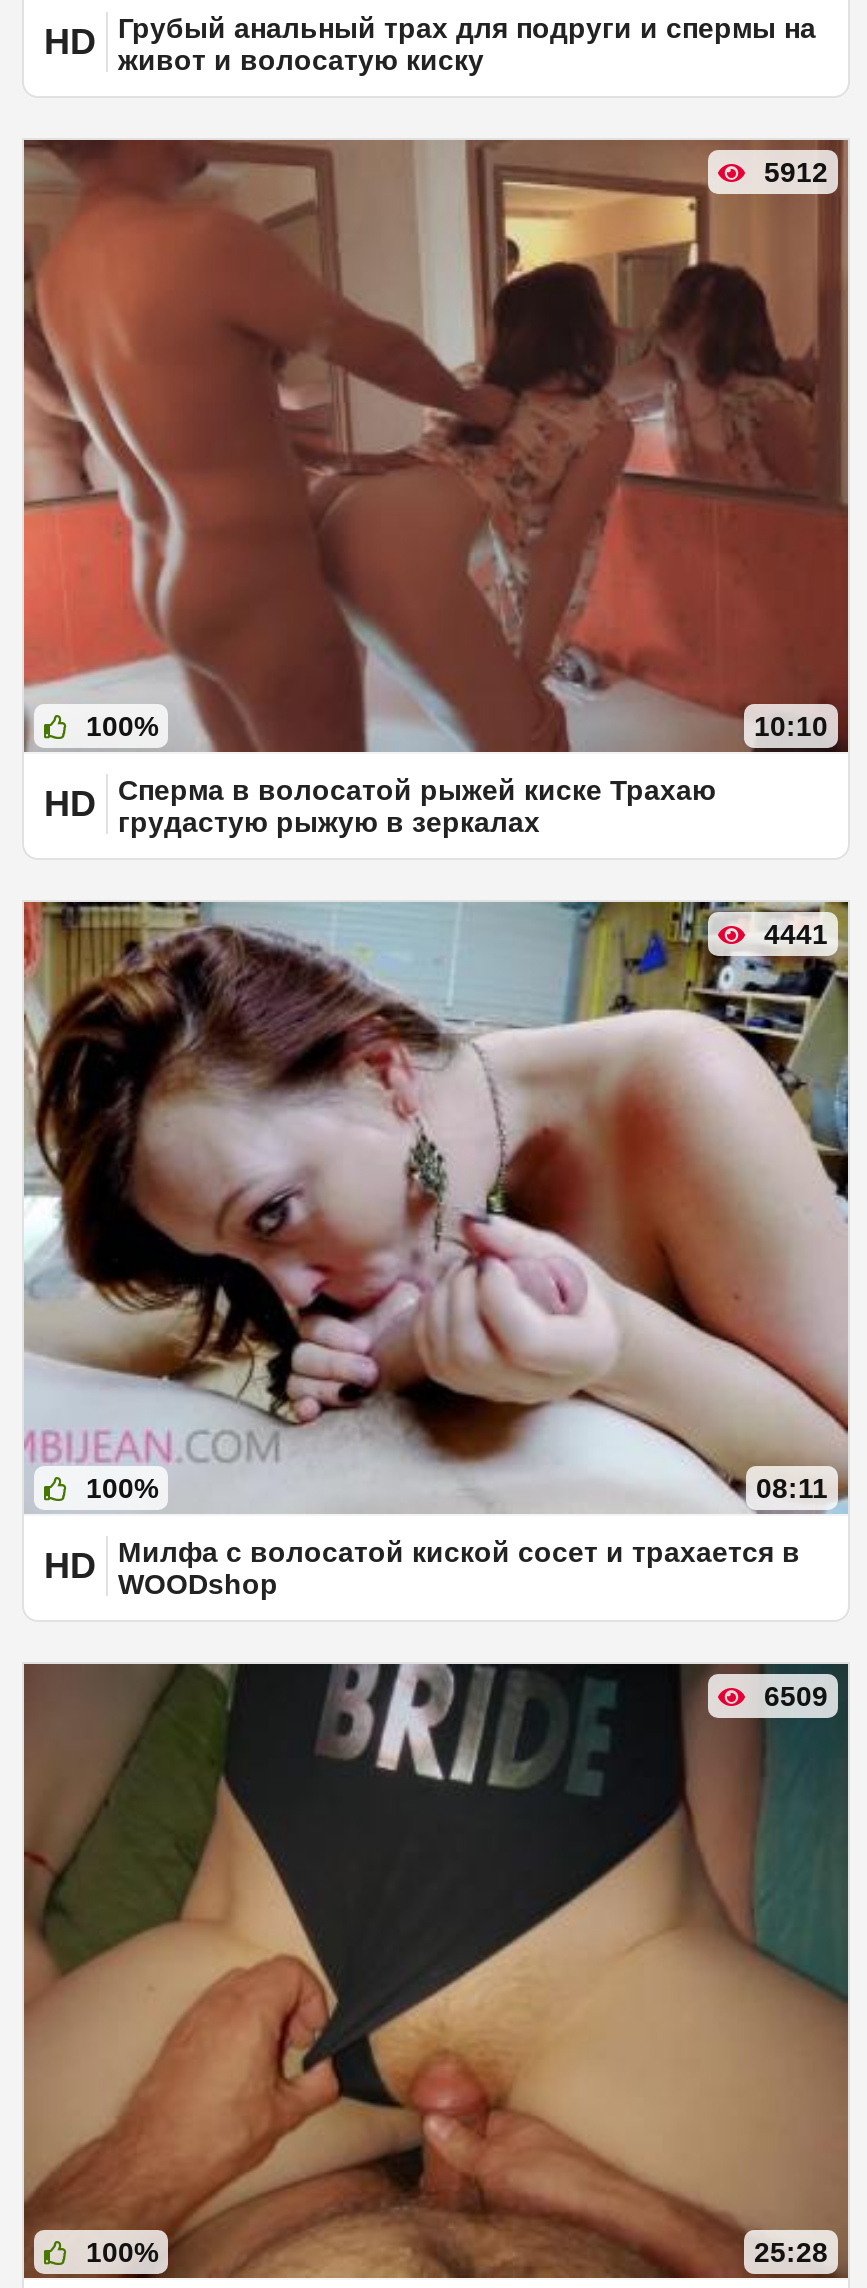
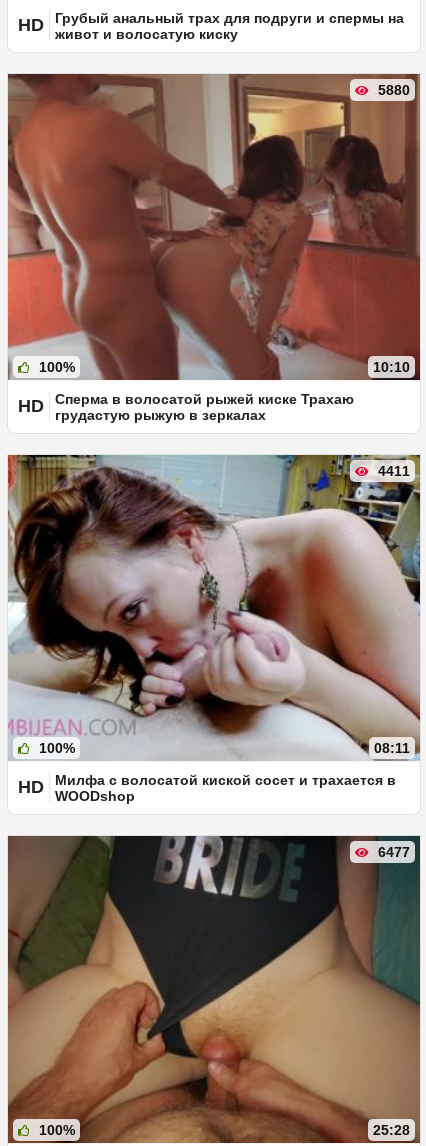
- 5912
+ 5880

- 4441
+ 4411

- 6509
+ 6477
